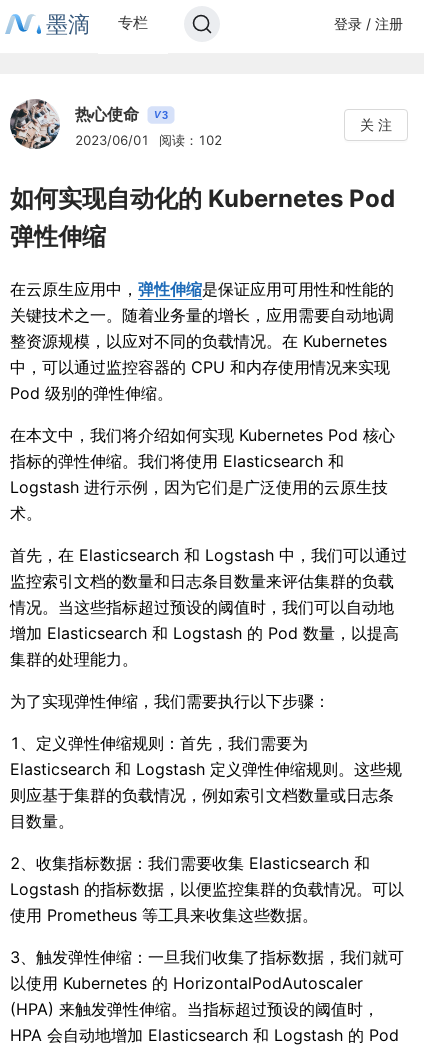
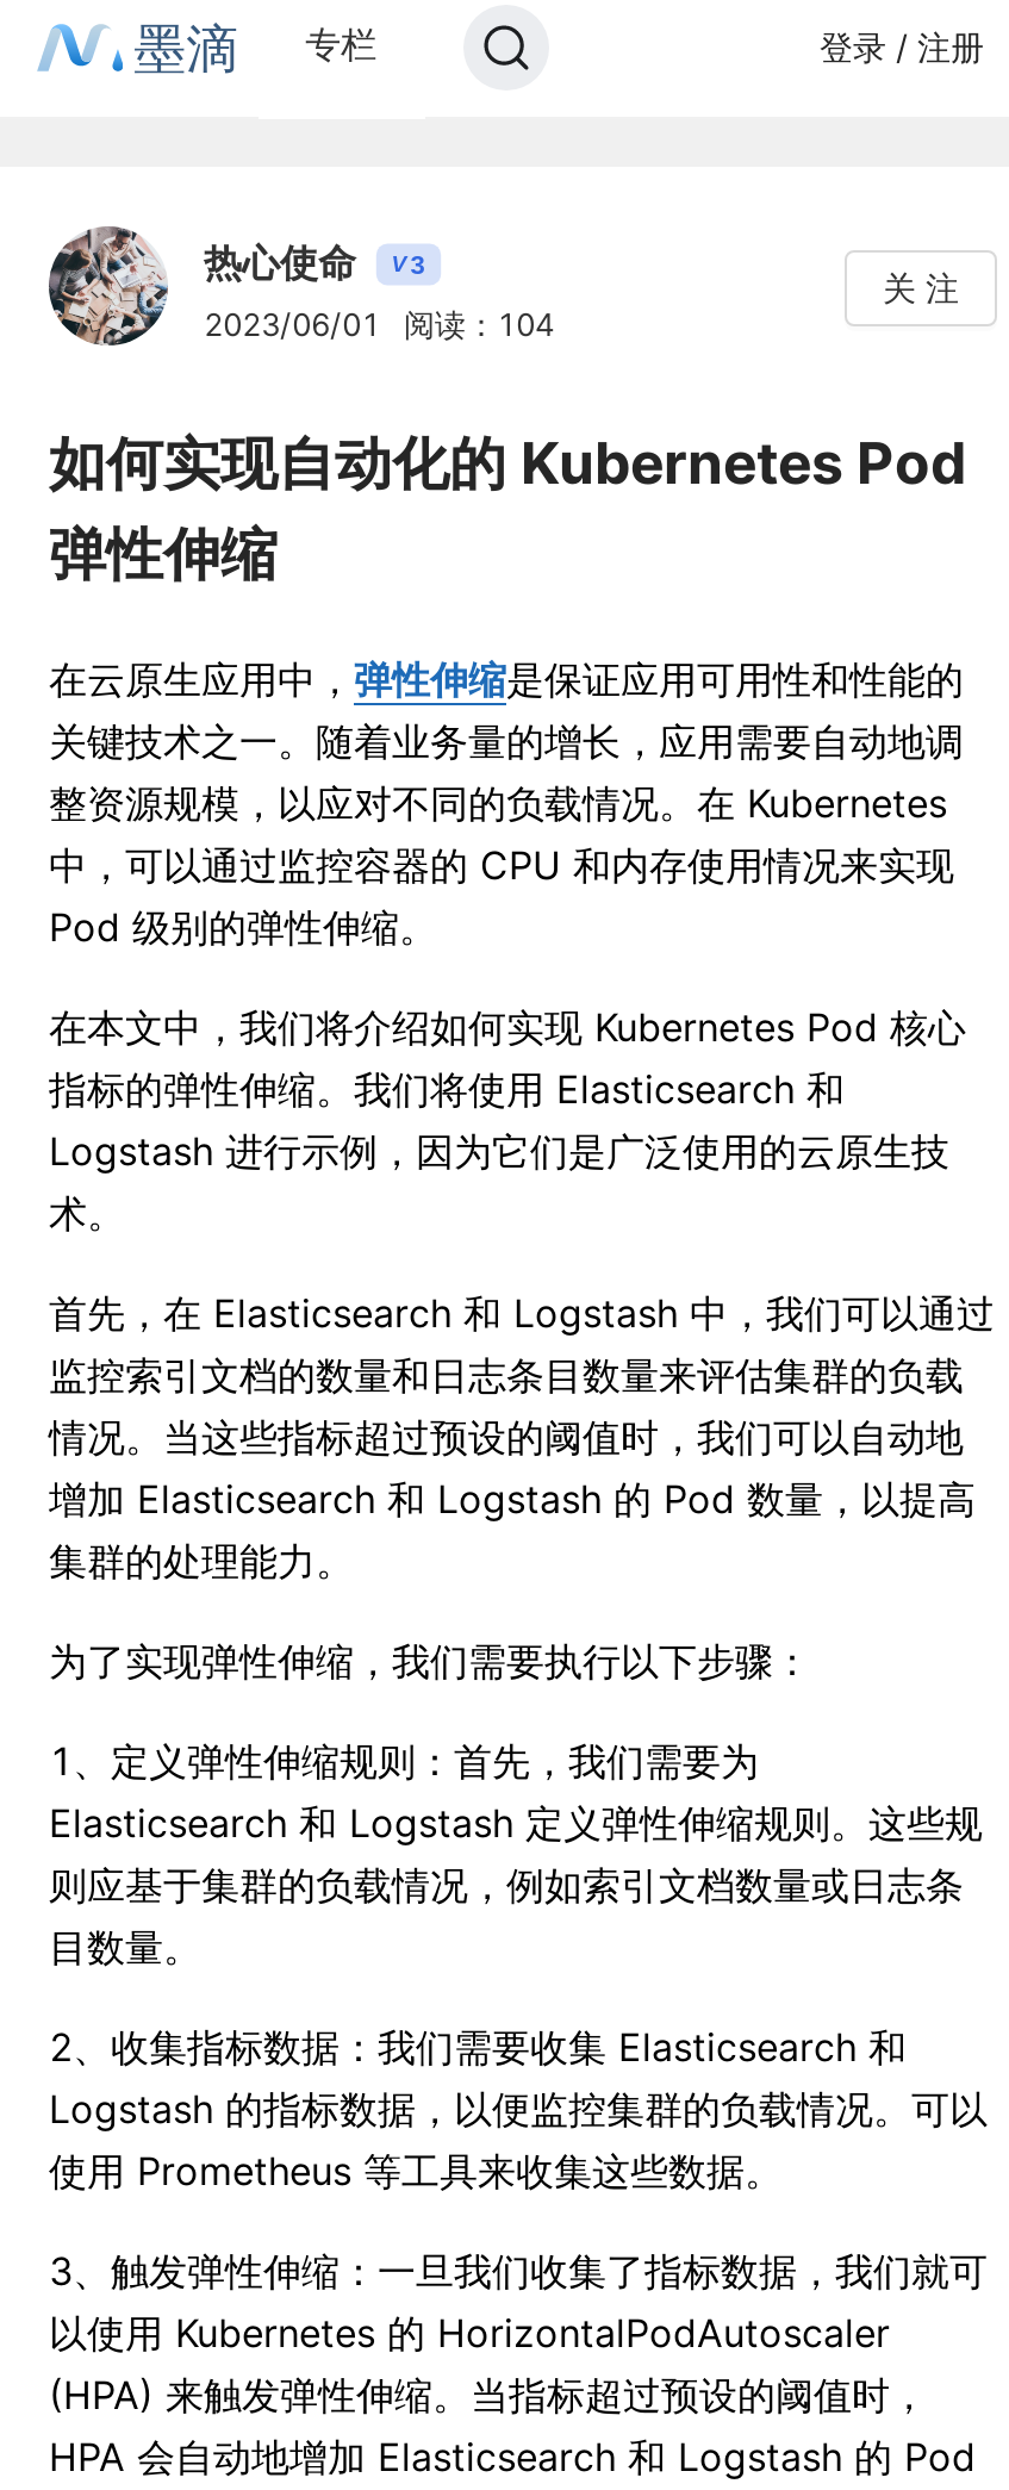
- 2023/06/01 阅读：102
+ 2023/06/01 阅读：104
